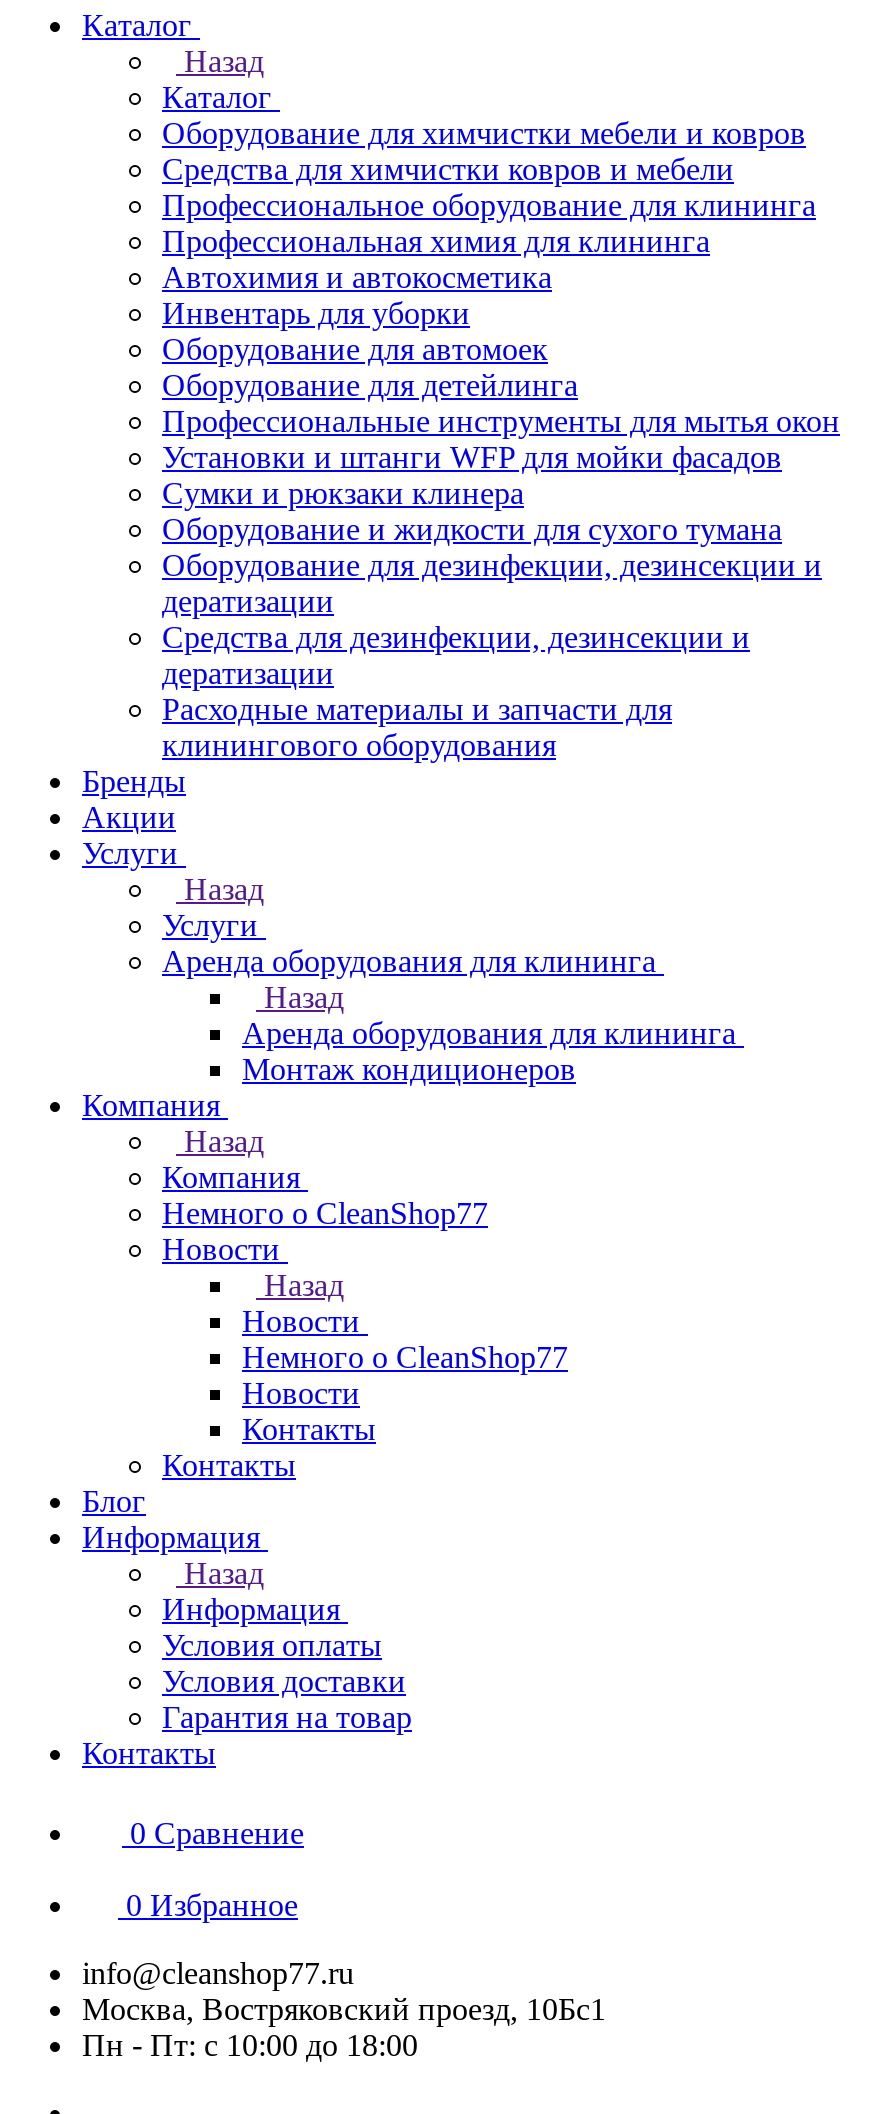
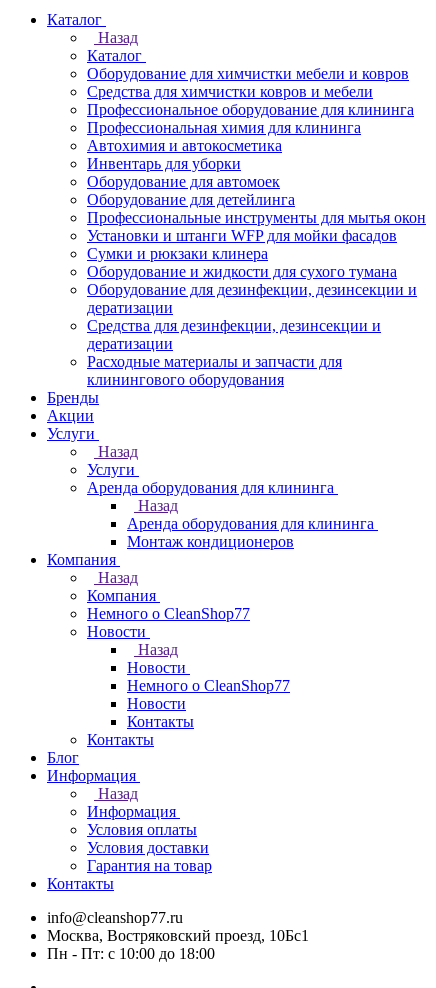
- 0 Сравнение
- 0 Избранное
